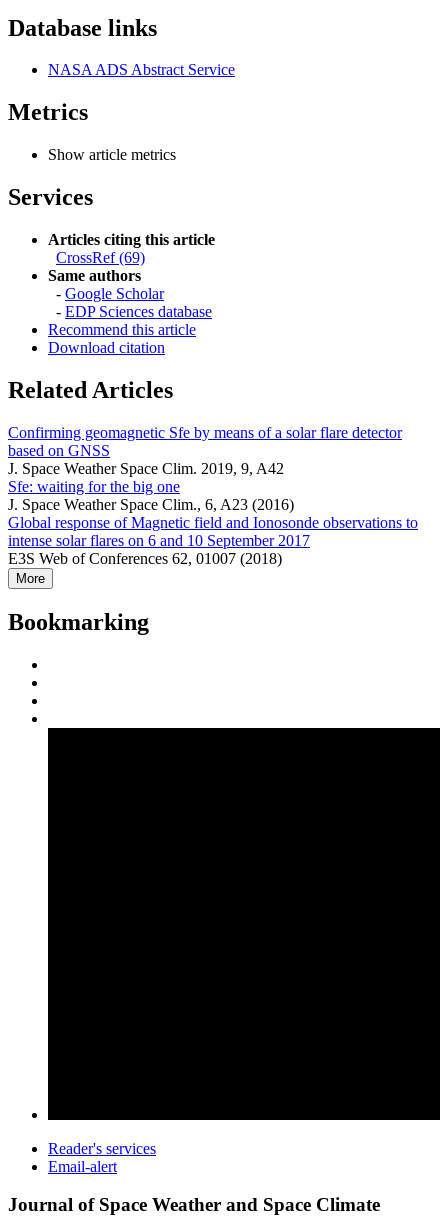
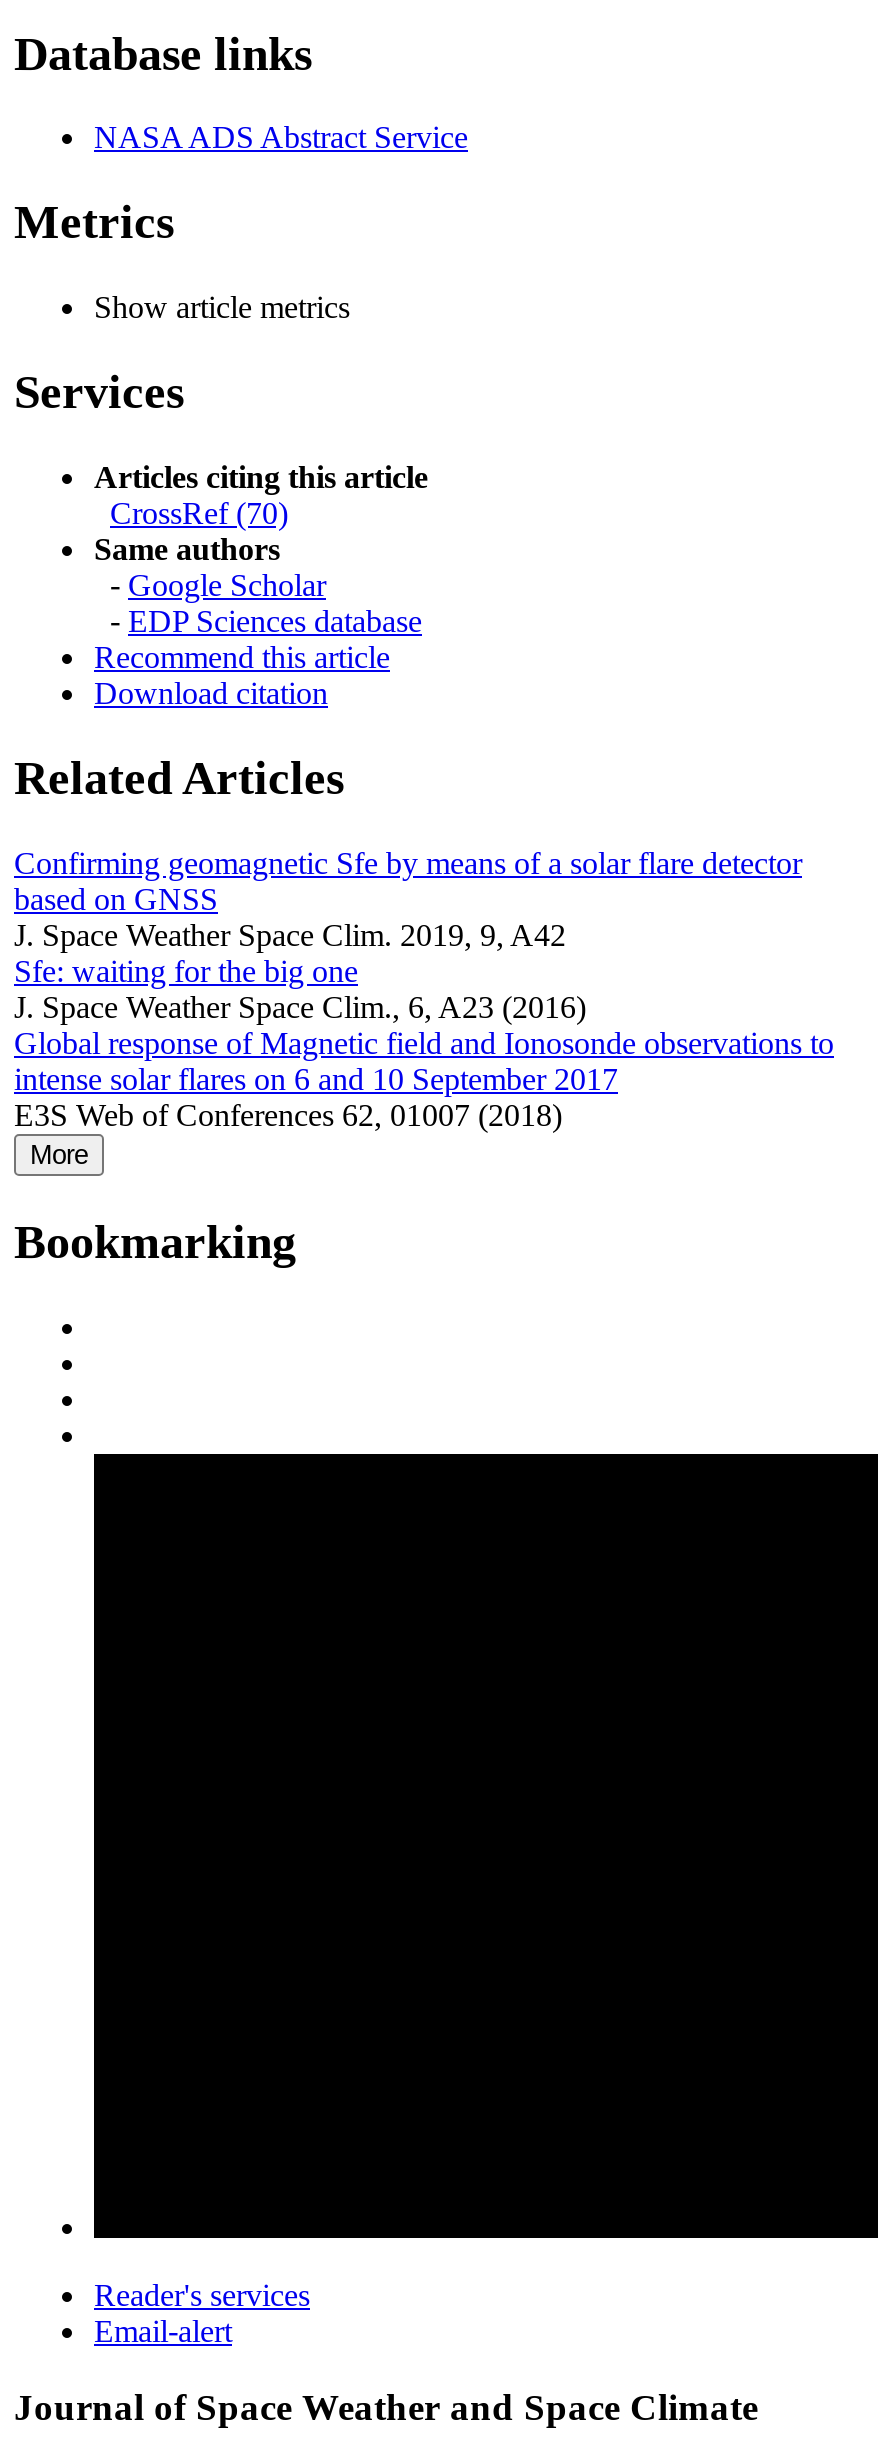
- CrossRef (69)
+ CrossRef (70)
